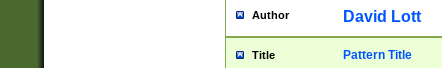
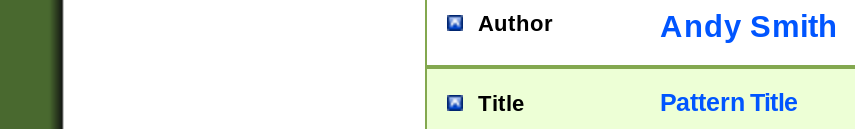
- David Lott
+ Andy Smith
